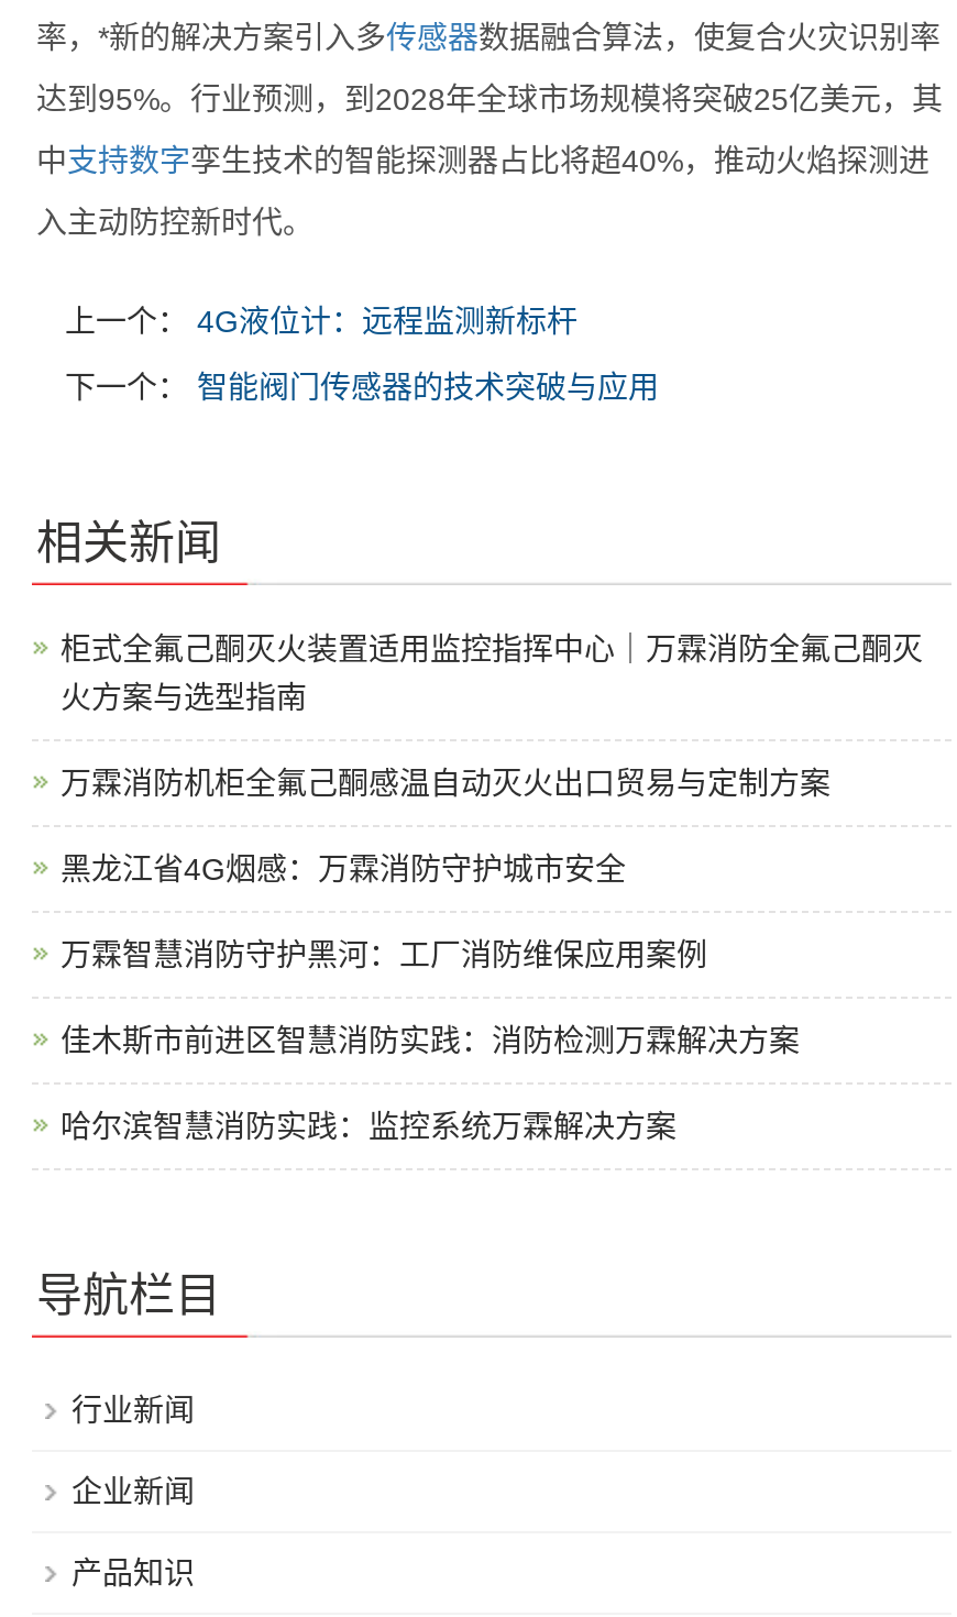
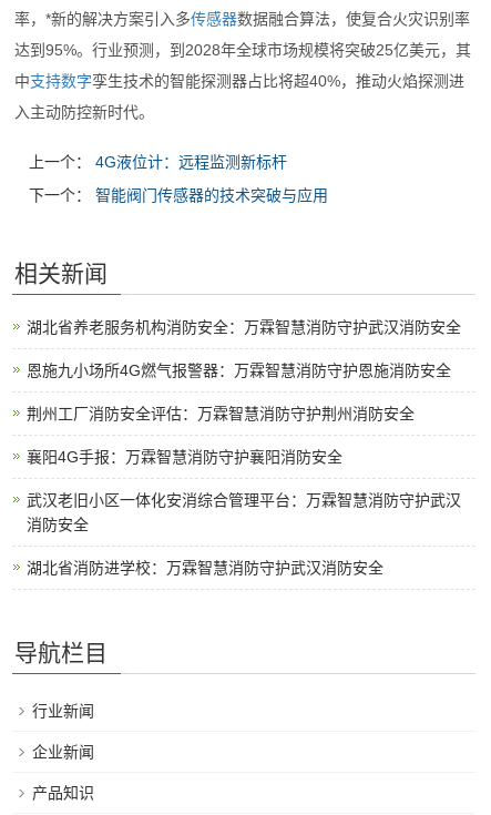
- 柜式全氟己酮灭火装置适用监控指挥中心｜万霖消防全氟己酮灭
- 火方案与选型指南
+ 湖北省养老服务机构消防安全：万霖智慧消防守护武汉消防安全

- 万霖消防机柜全氟己酮感温自动灭火出口贸易与定制方案
+ 恩施九小场所4G燃气报警器：万霖智慧消防守护恩施消防安全

- 黑龙江省4G烟感：万霖消防守护城市安全
+ 荆州工厂消防安全评估：万霖智慧消防守护荆州消防安全

- 万霖智慧消防守护黑河：工厂消防维保应用案例
+ 襄阳4G手报：万霖智慧消防守护襄阳消防安全

- 佳木斯市前进区智慧消防实践：消防检测万霖解决方案
+ 武汉老旧小区一体化安消综合管理平台：万霖智慧消防守护武汉
+ 消防安全

- 哈尔滨智慧消防实践：监控系统万霖解决方案
+ 湖北省消防进学校：万霖智慧消防守护武汉消防安全
